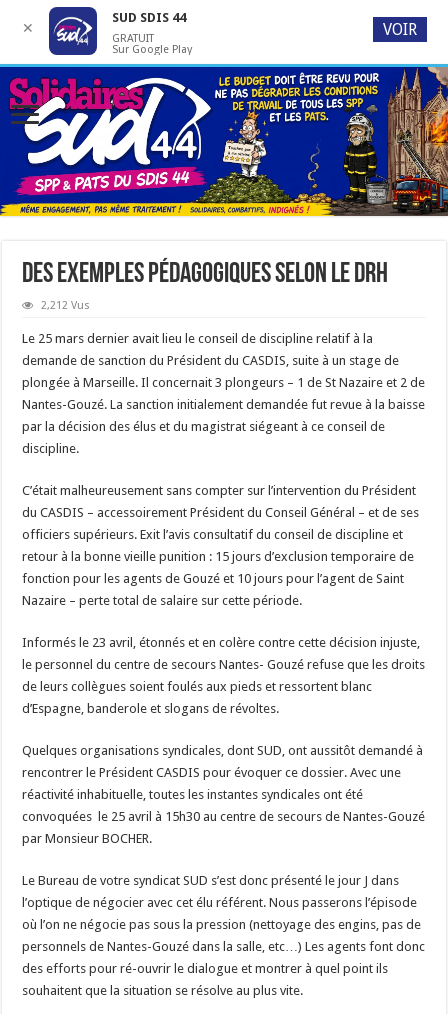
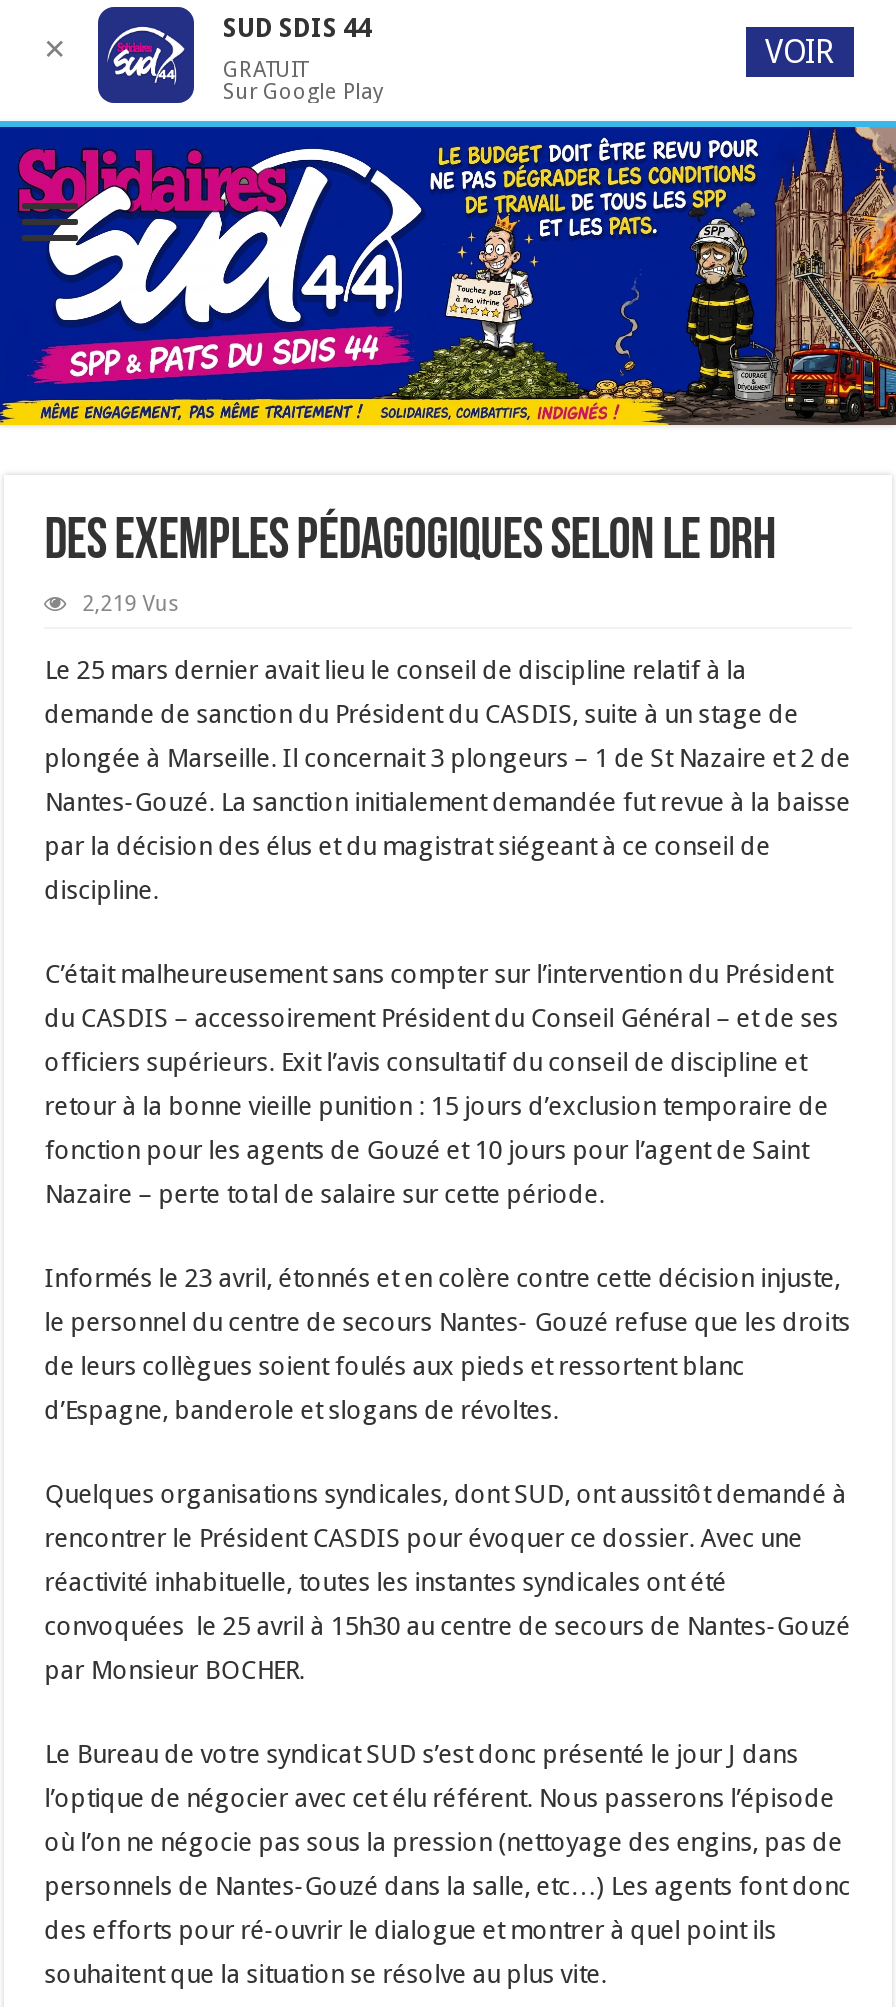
- 2,212 Vus
+ 2,219 Vus
